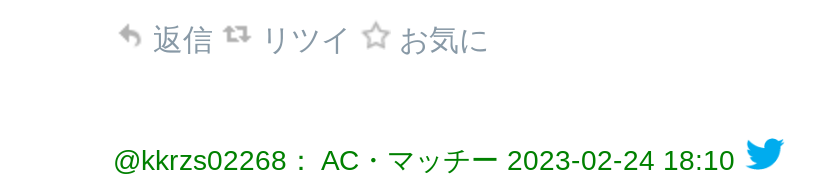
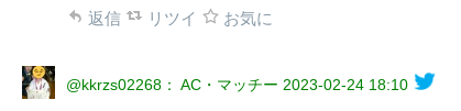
+ [image]
